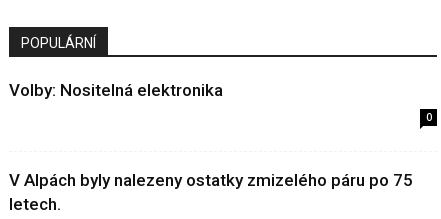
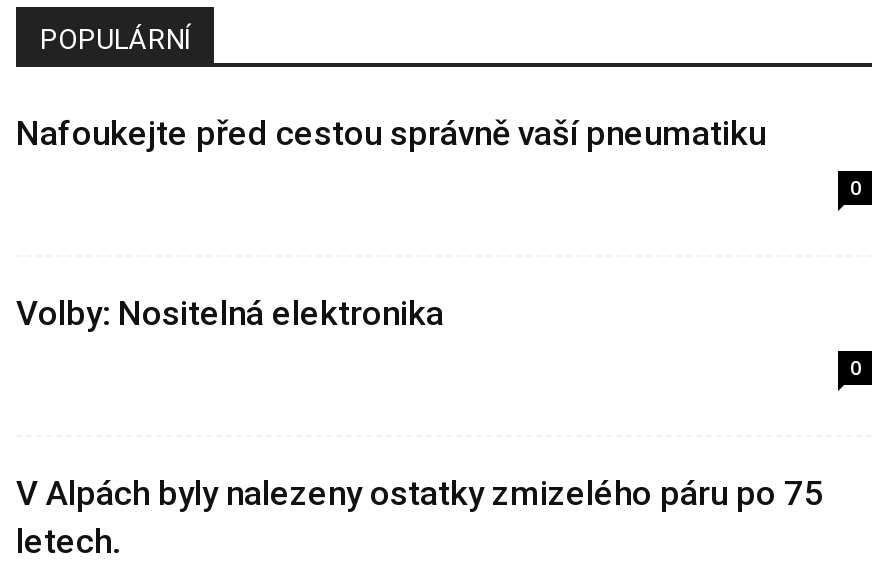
+ Nafoukejte před cestou správně vaší pneumatiku
+ 0
